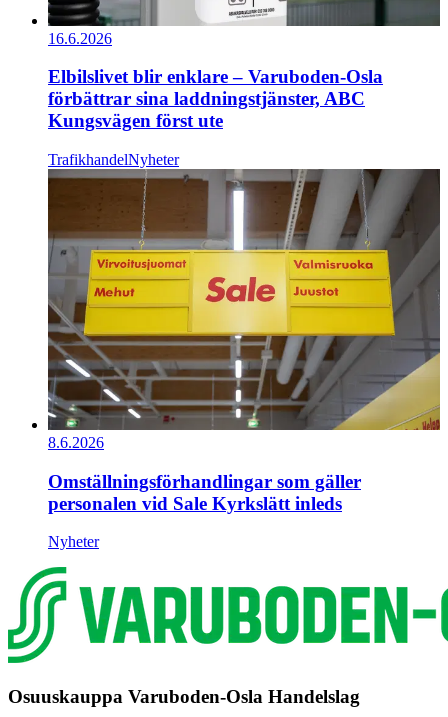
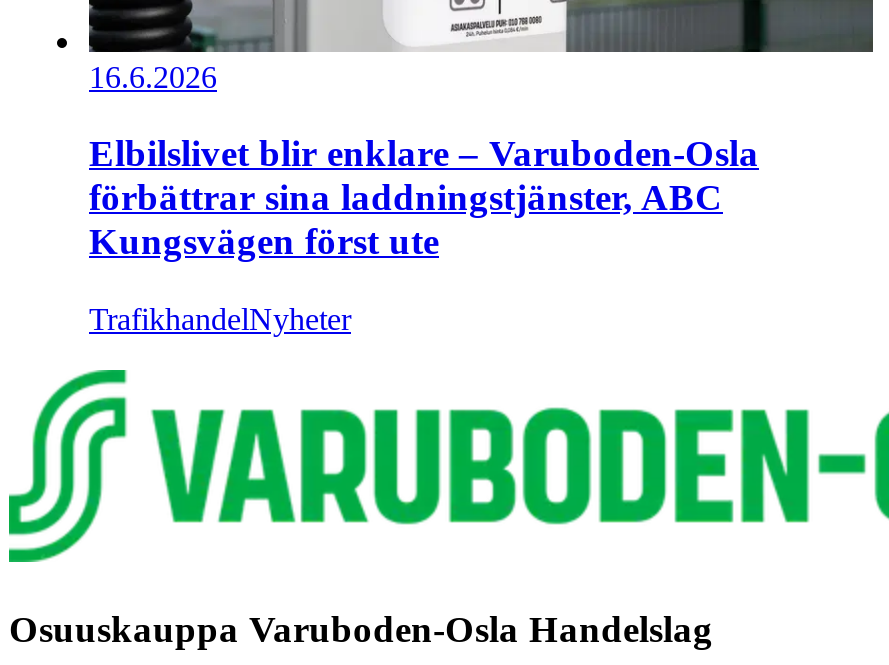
- [image]
- 8.6.2026
- Omställningsförhandlingar som gäller
- personalen vid Sale Kyrkslätt inleds
- Nyheter
